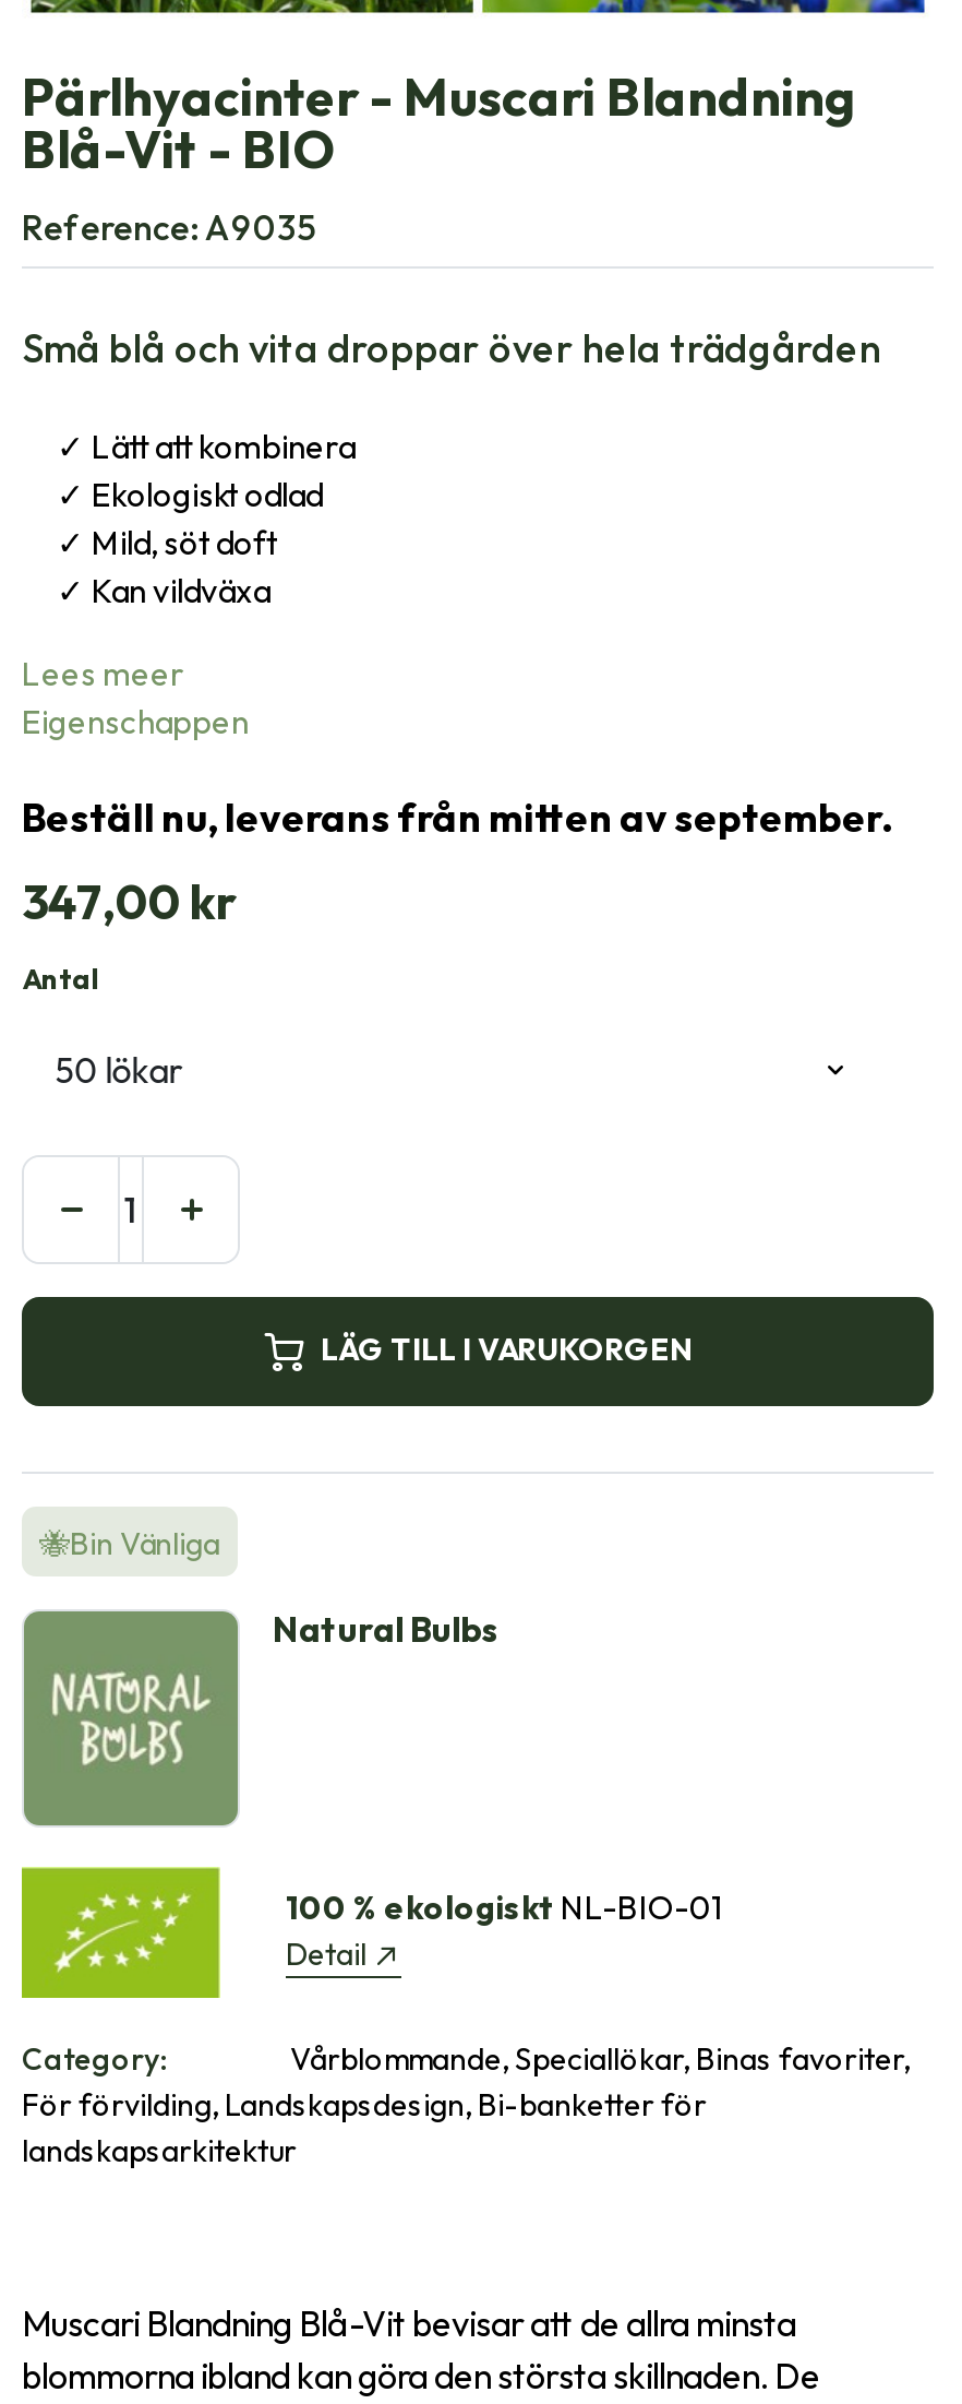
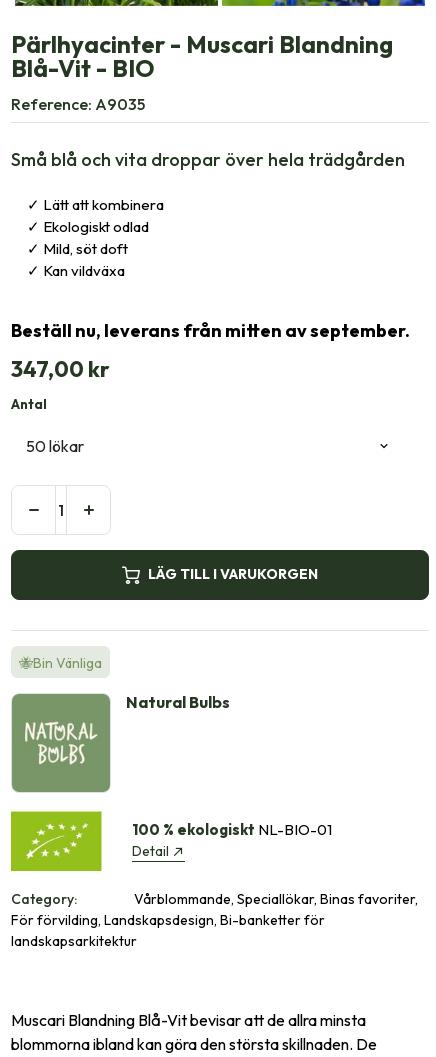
- Lees meer
- Eigenschappen
